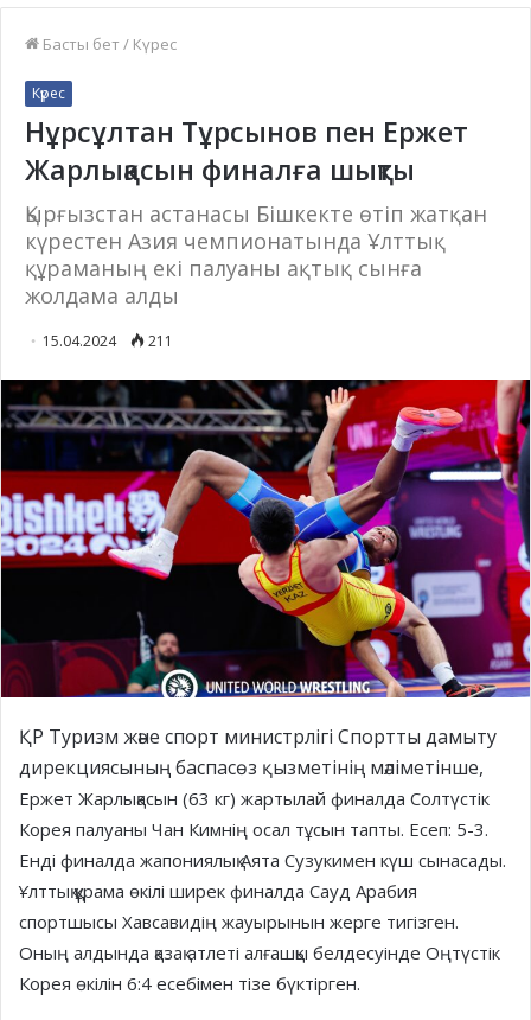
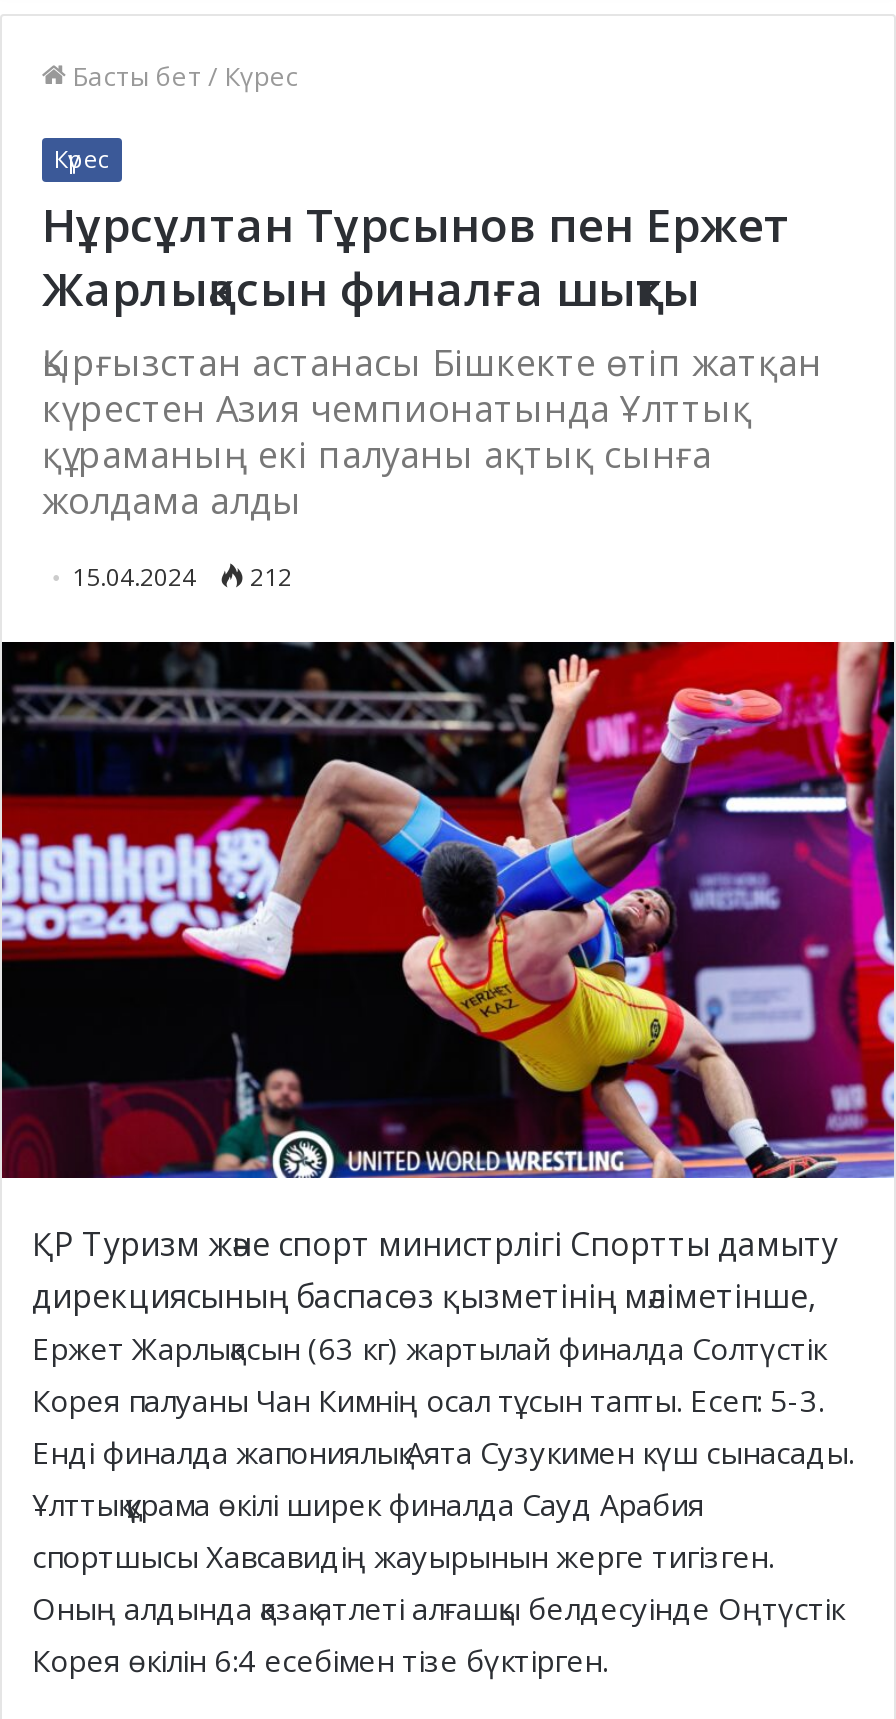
- 15.04.2024 211
+ 15.04.2024 212
